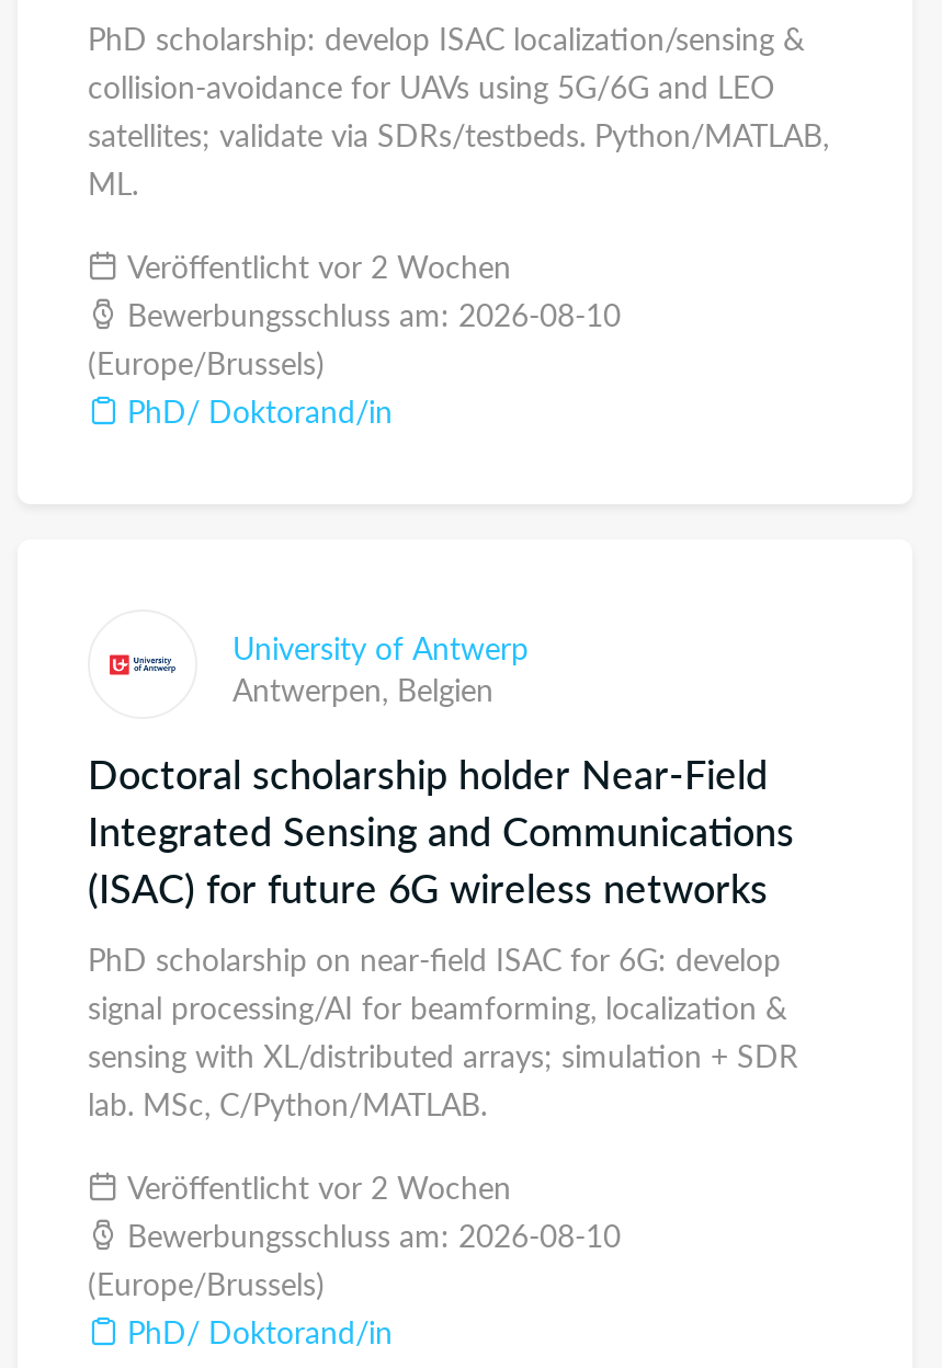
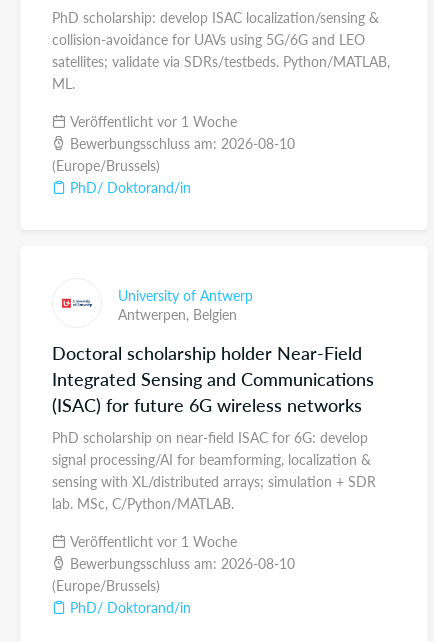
- Veröffentlicht vor 2 Wochen
+ Veröffentlicht vor 1 Woche

- Veröffentlicht vor 2 Wochen
+ Veröffentlicht vor 1 Woche
